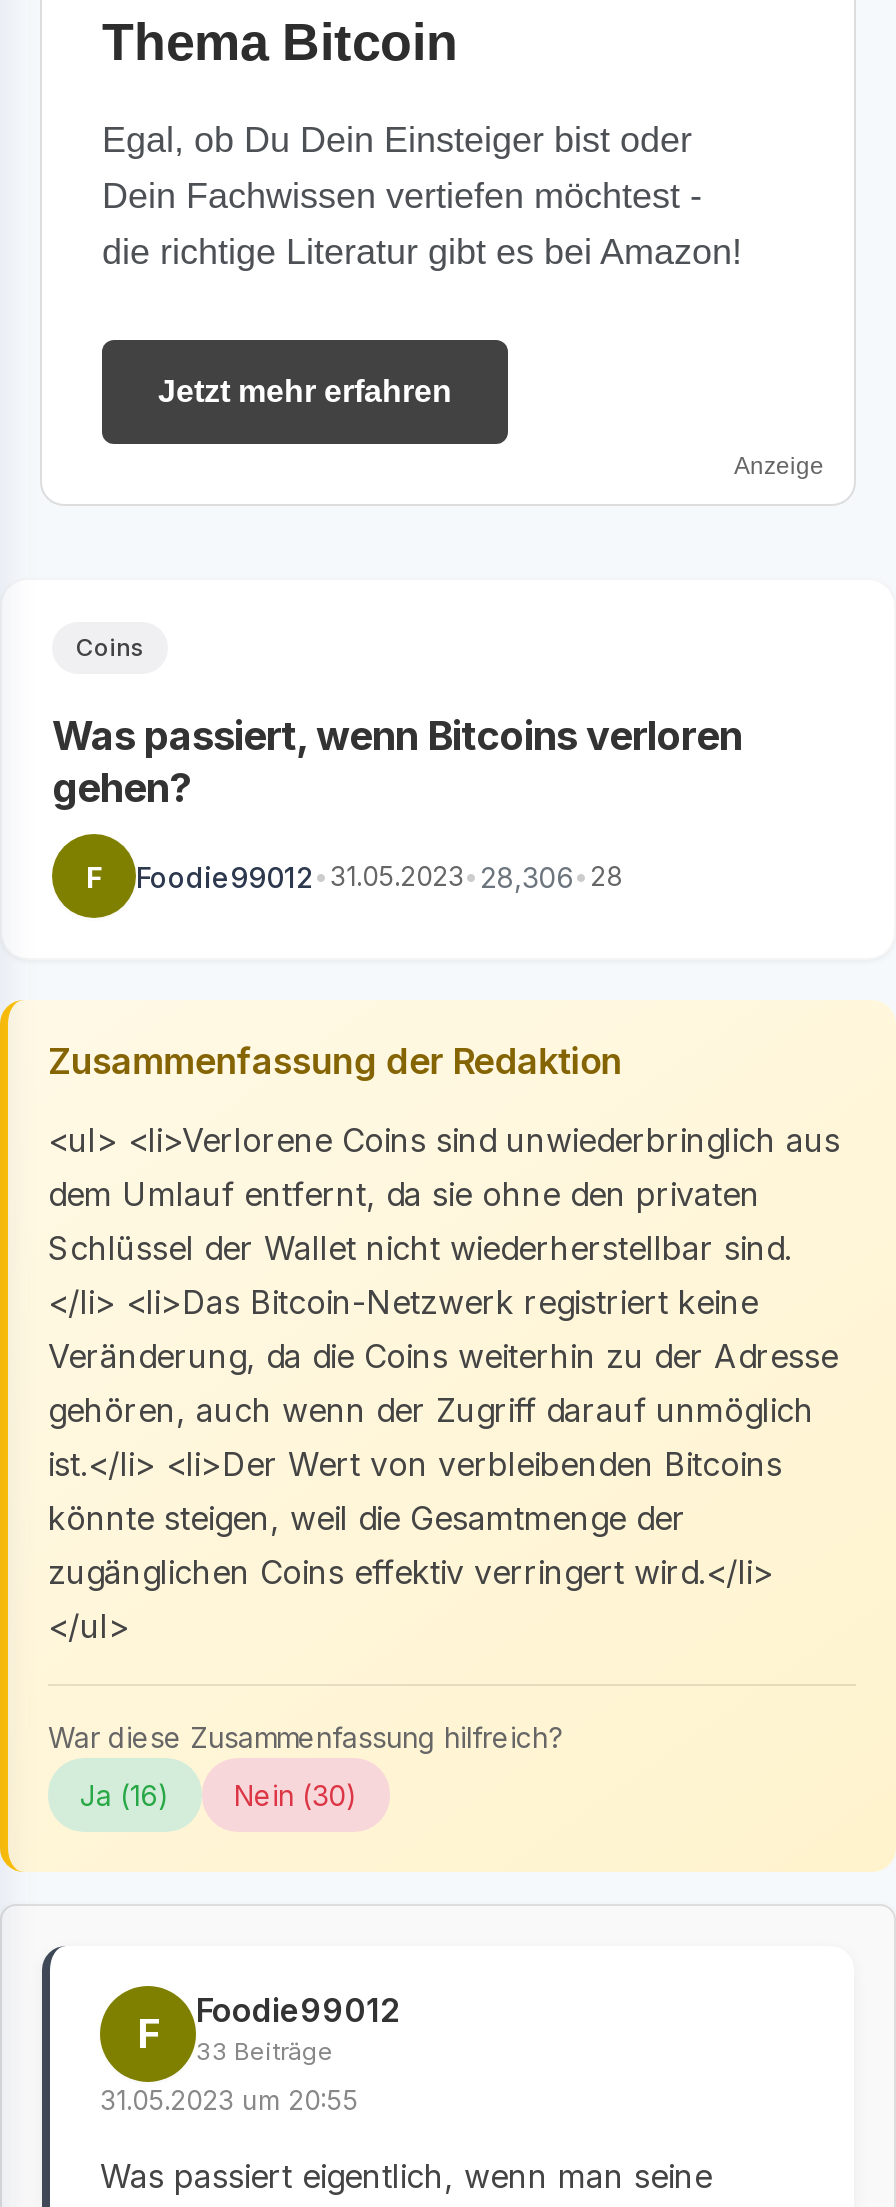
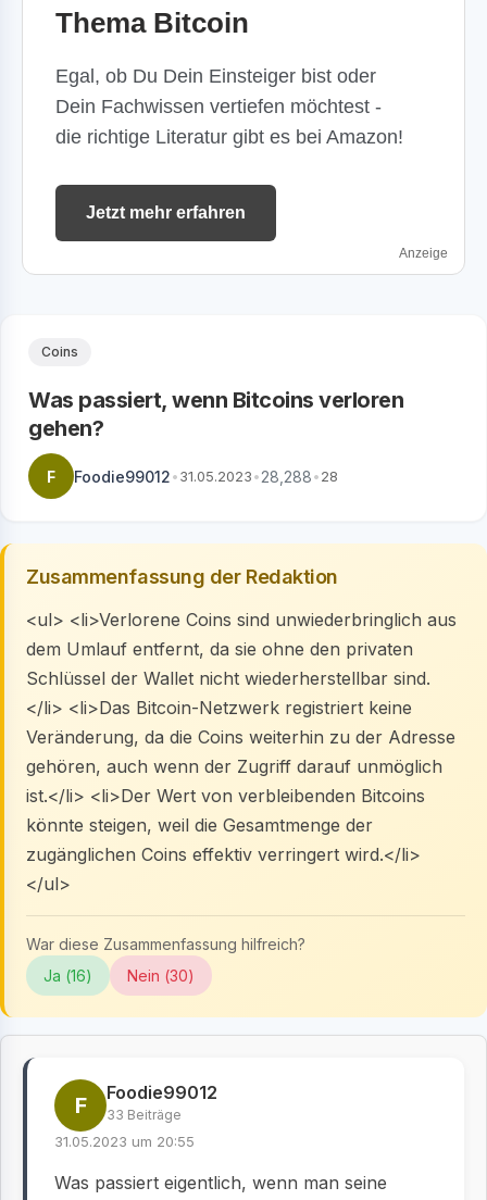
- F Foodie99012 • 31.05.2023 • 28,306 • 28
+ F Foodie99012 • 31.05.2023 • 28,288 • 28
